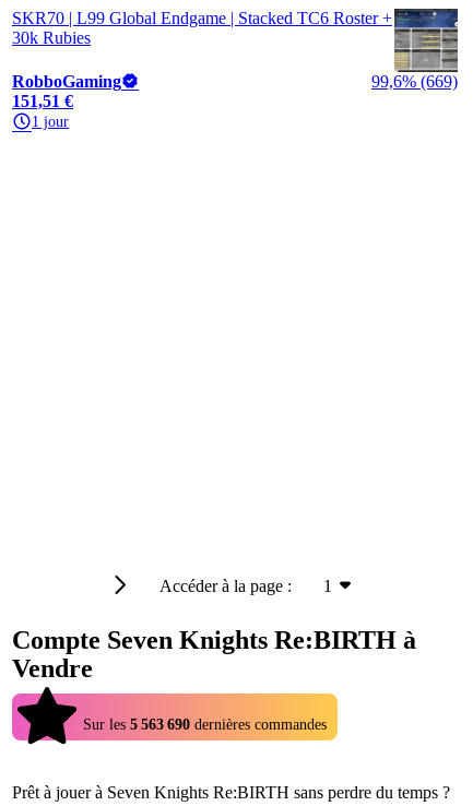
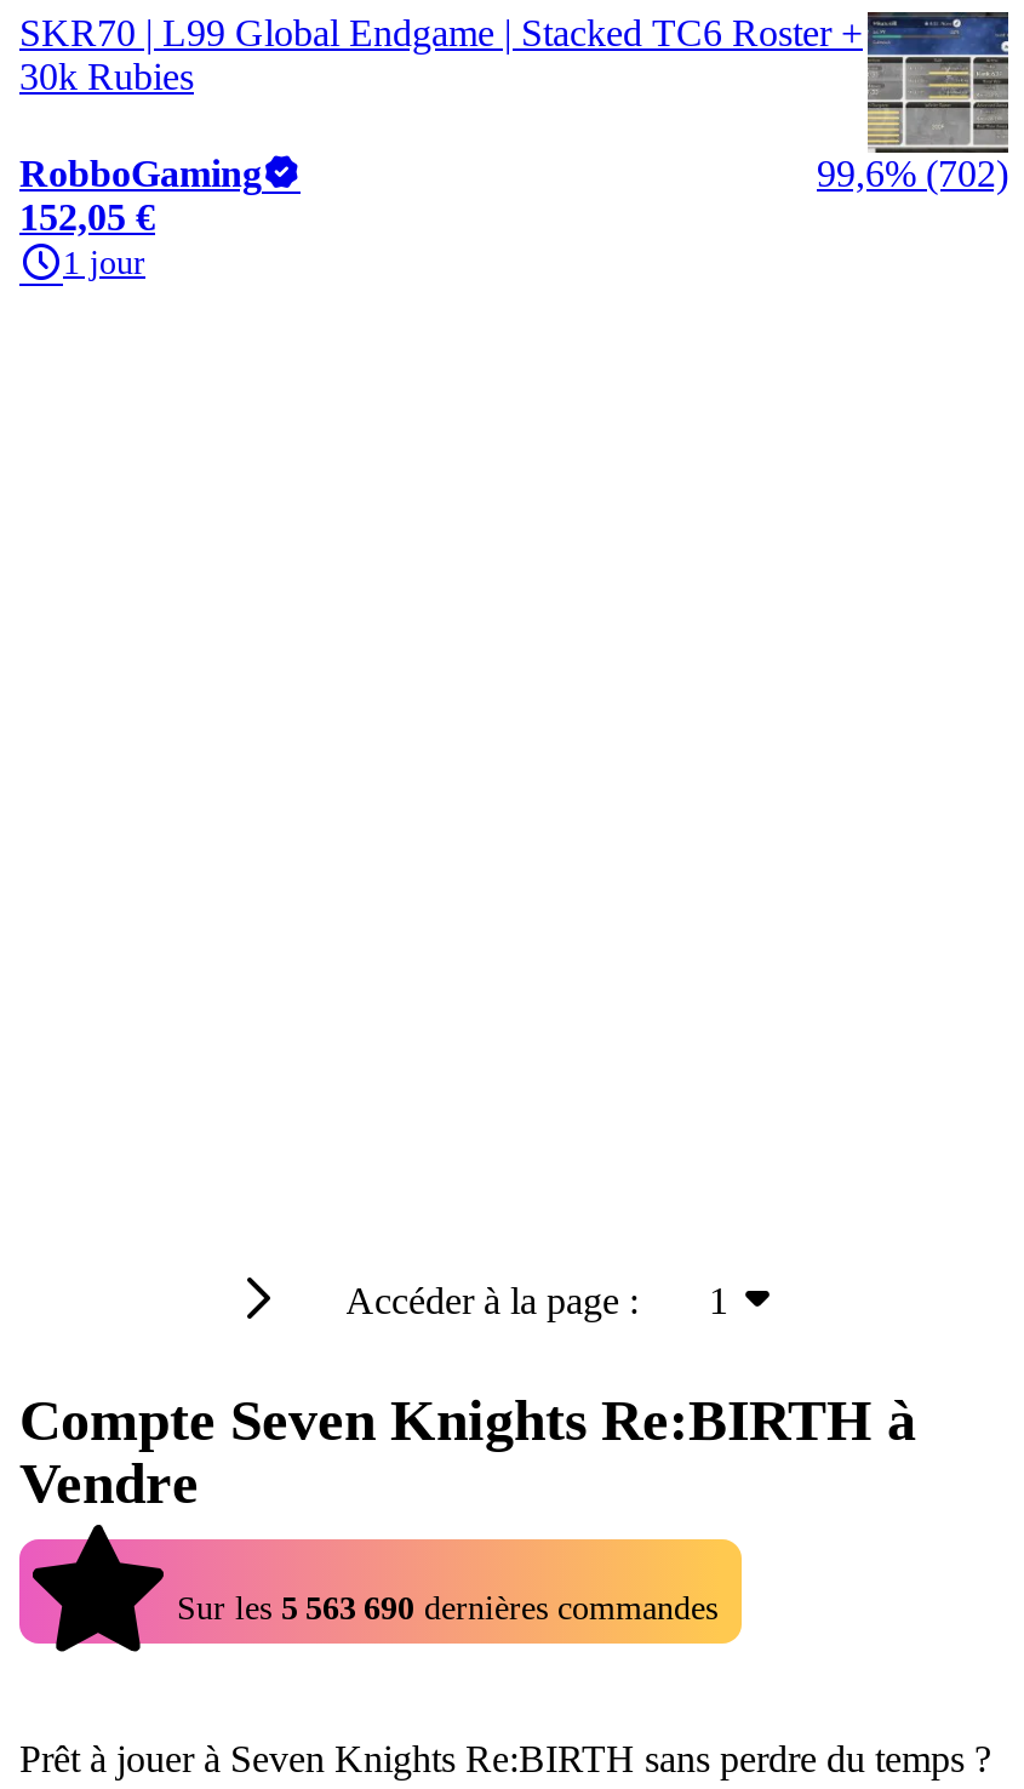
- 99,6% (669)
+ 99,6% (702)

- 151,51 €
+ 152,05 €
